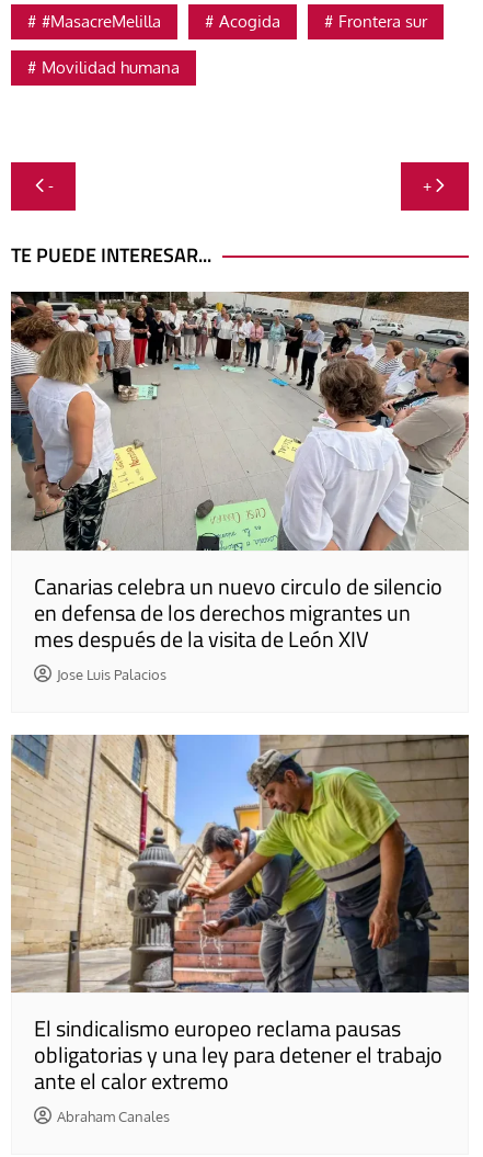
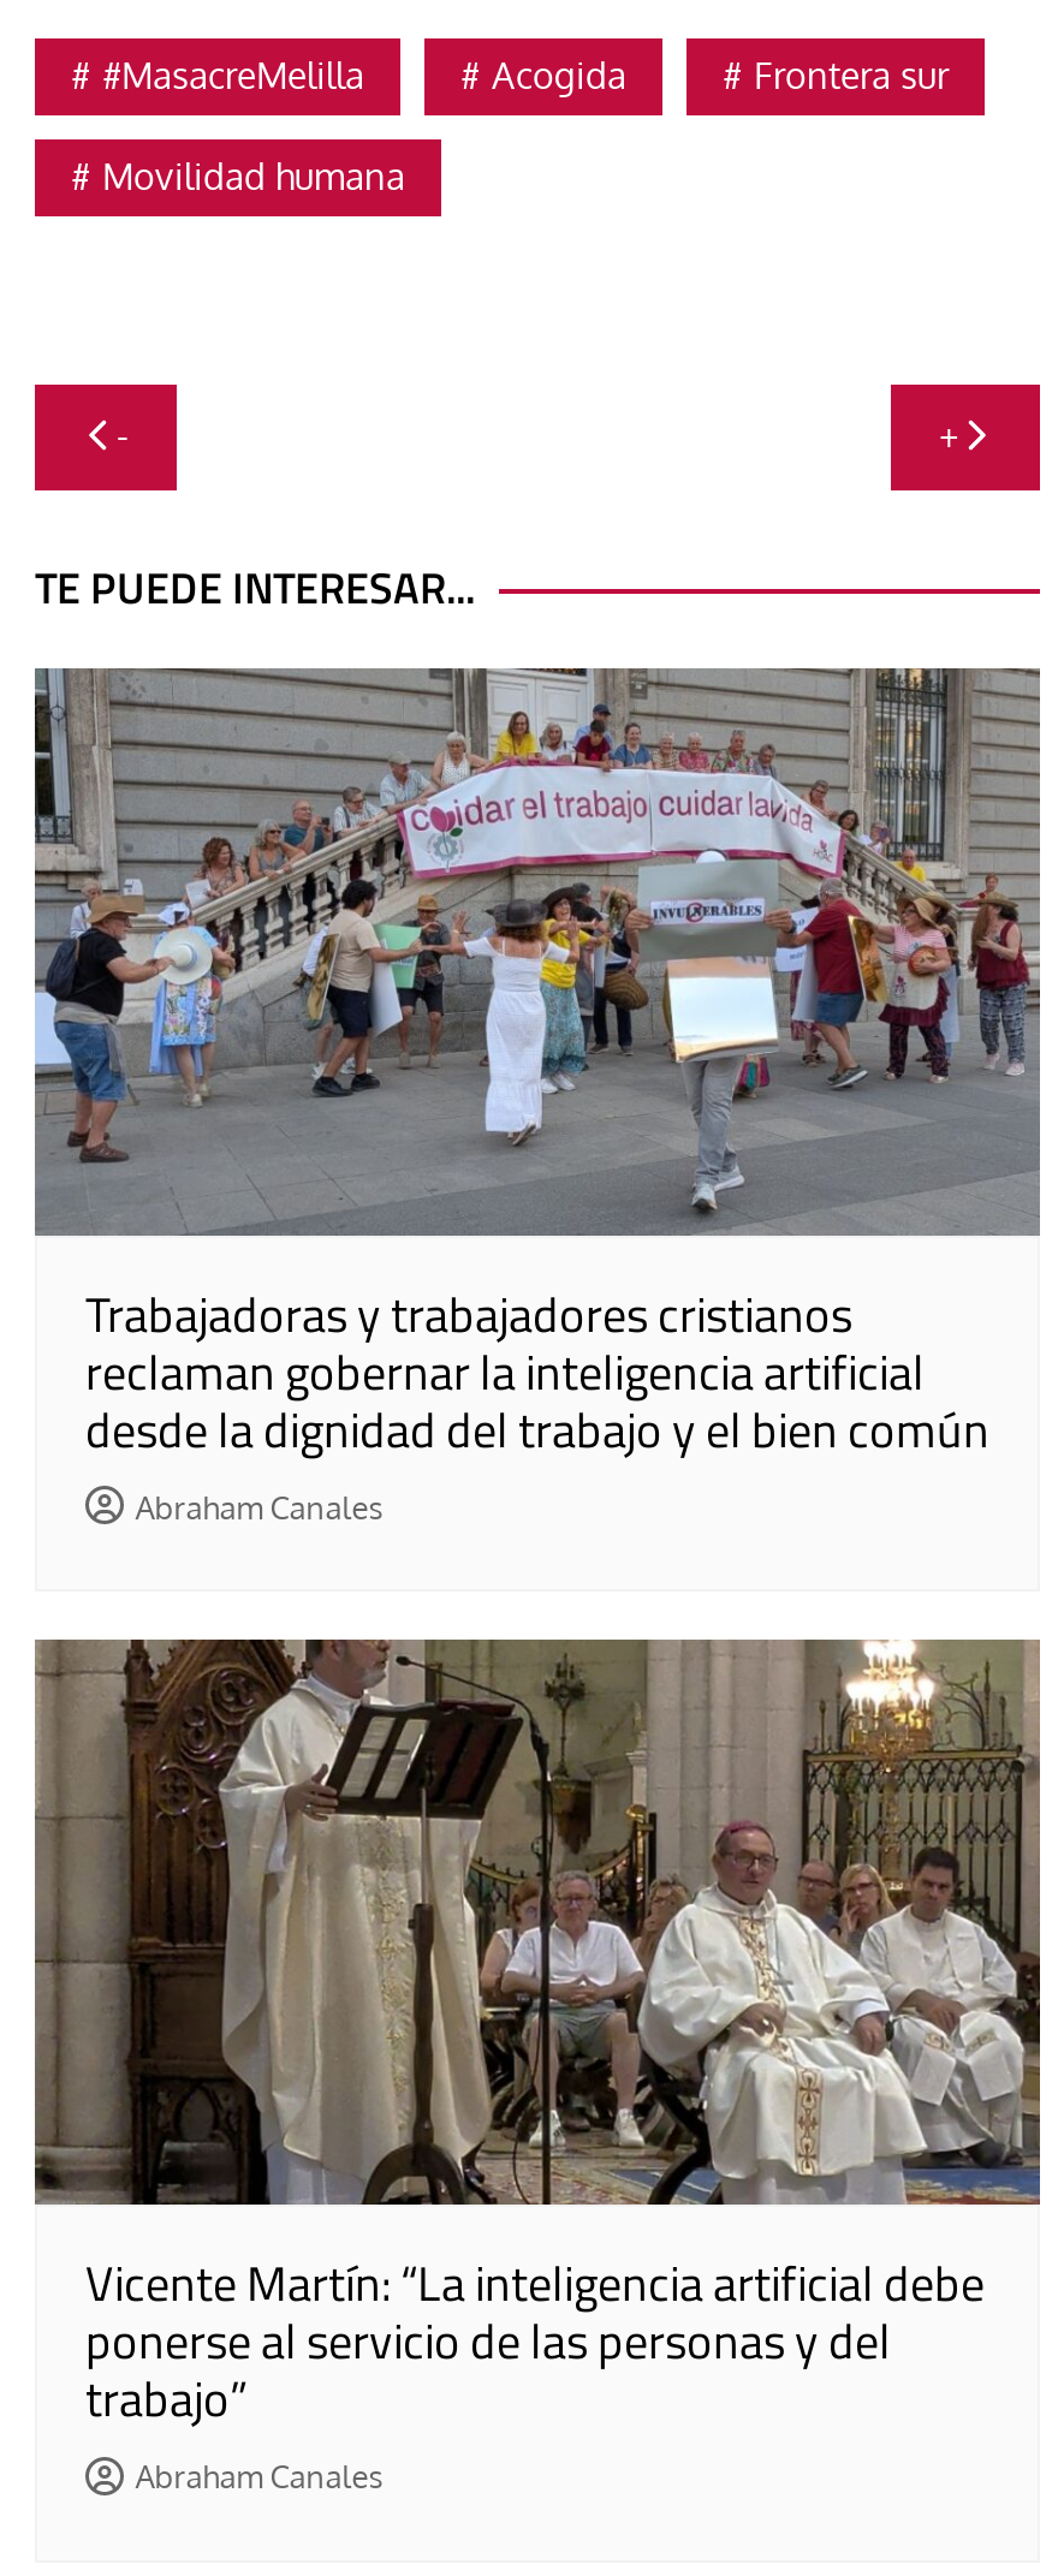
- [image]
- Canarias celebra un nuevo circulo de silencio
- en defensa de los derechos migrantes un
- mes después de la visita de León XIV
- Jose Luis Palacios
+ [image]
+ Trabajadoras y trabajadores cristianos
+ reclaman gobernar la inteligencia artificial
+ desde la dignidad del trabajo y el bien común
+ Abraham Canales

- [image]
- El sindicalismo europeo reclama pausas
- obligatorias y una ley para detener el trabajo
- ante el calor extremo
+ [image]
+ Vicente Martín: “La inteligencia artificial debe
+ ponerse al servicio de las personas y del
+ trabajo”
